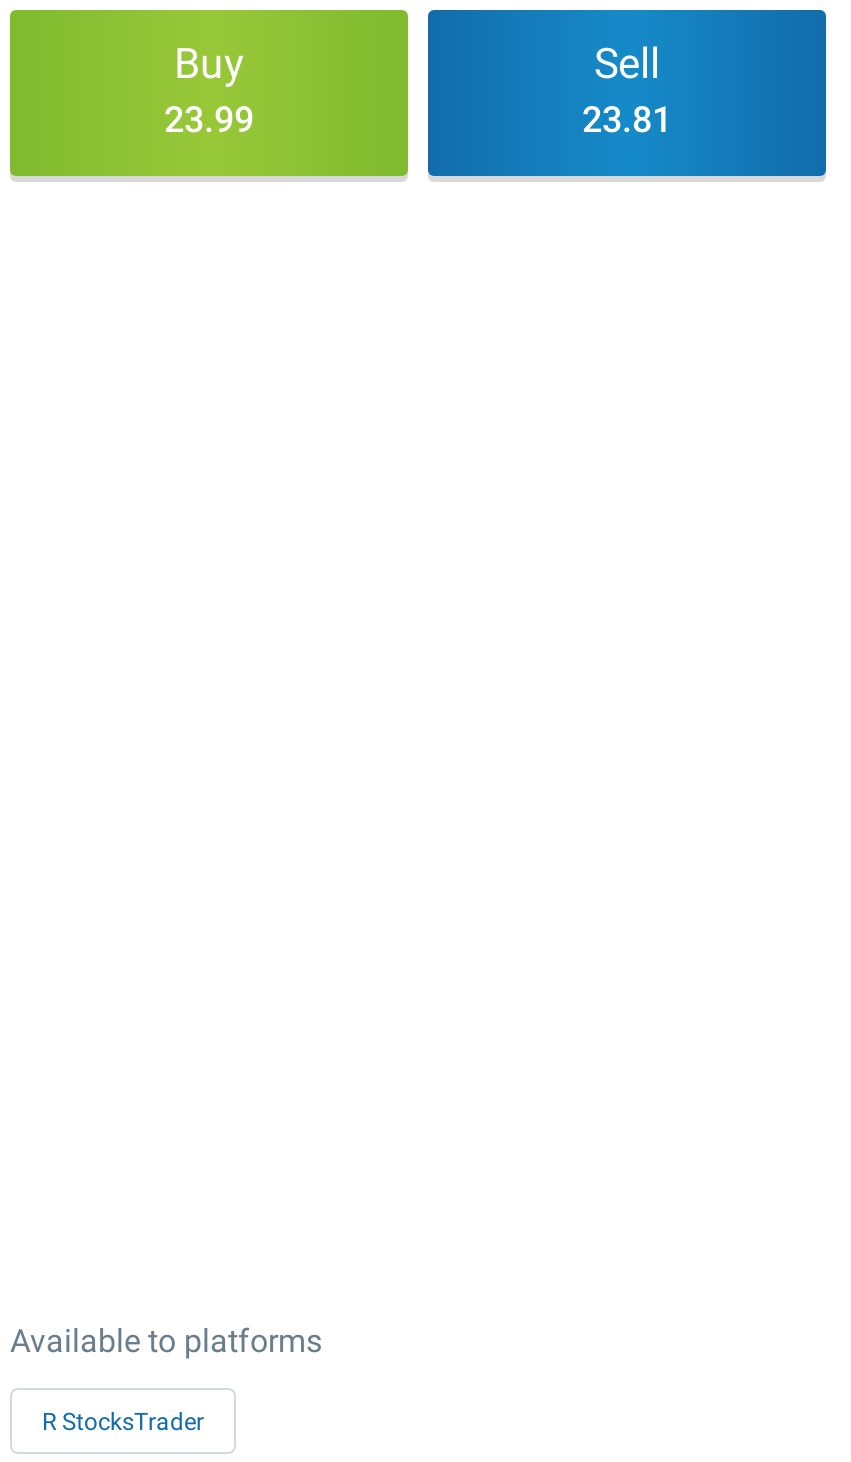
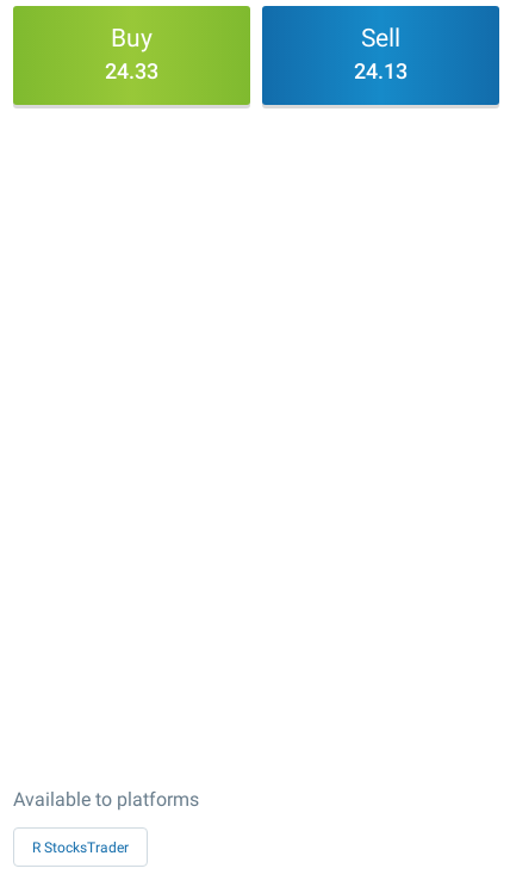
- 23.99
+ 24.33

- 23.81
+ 24.13
